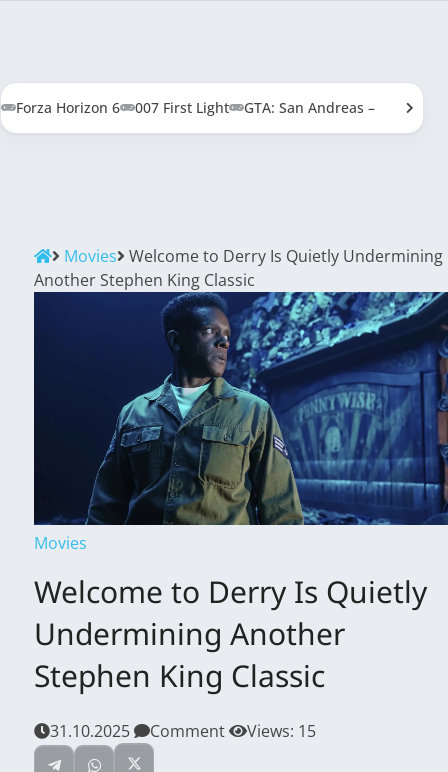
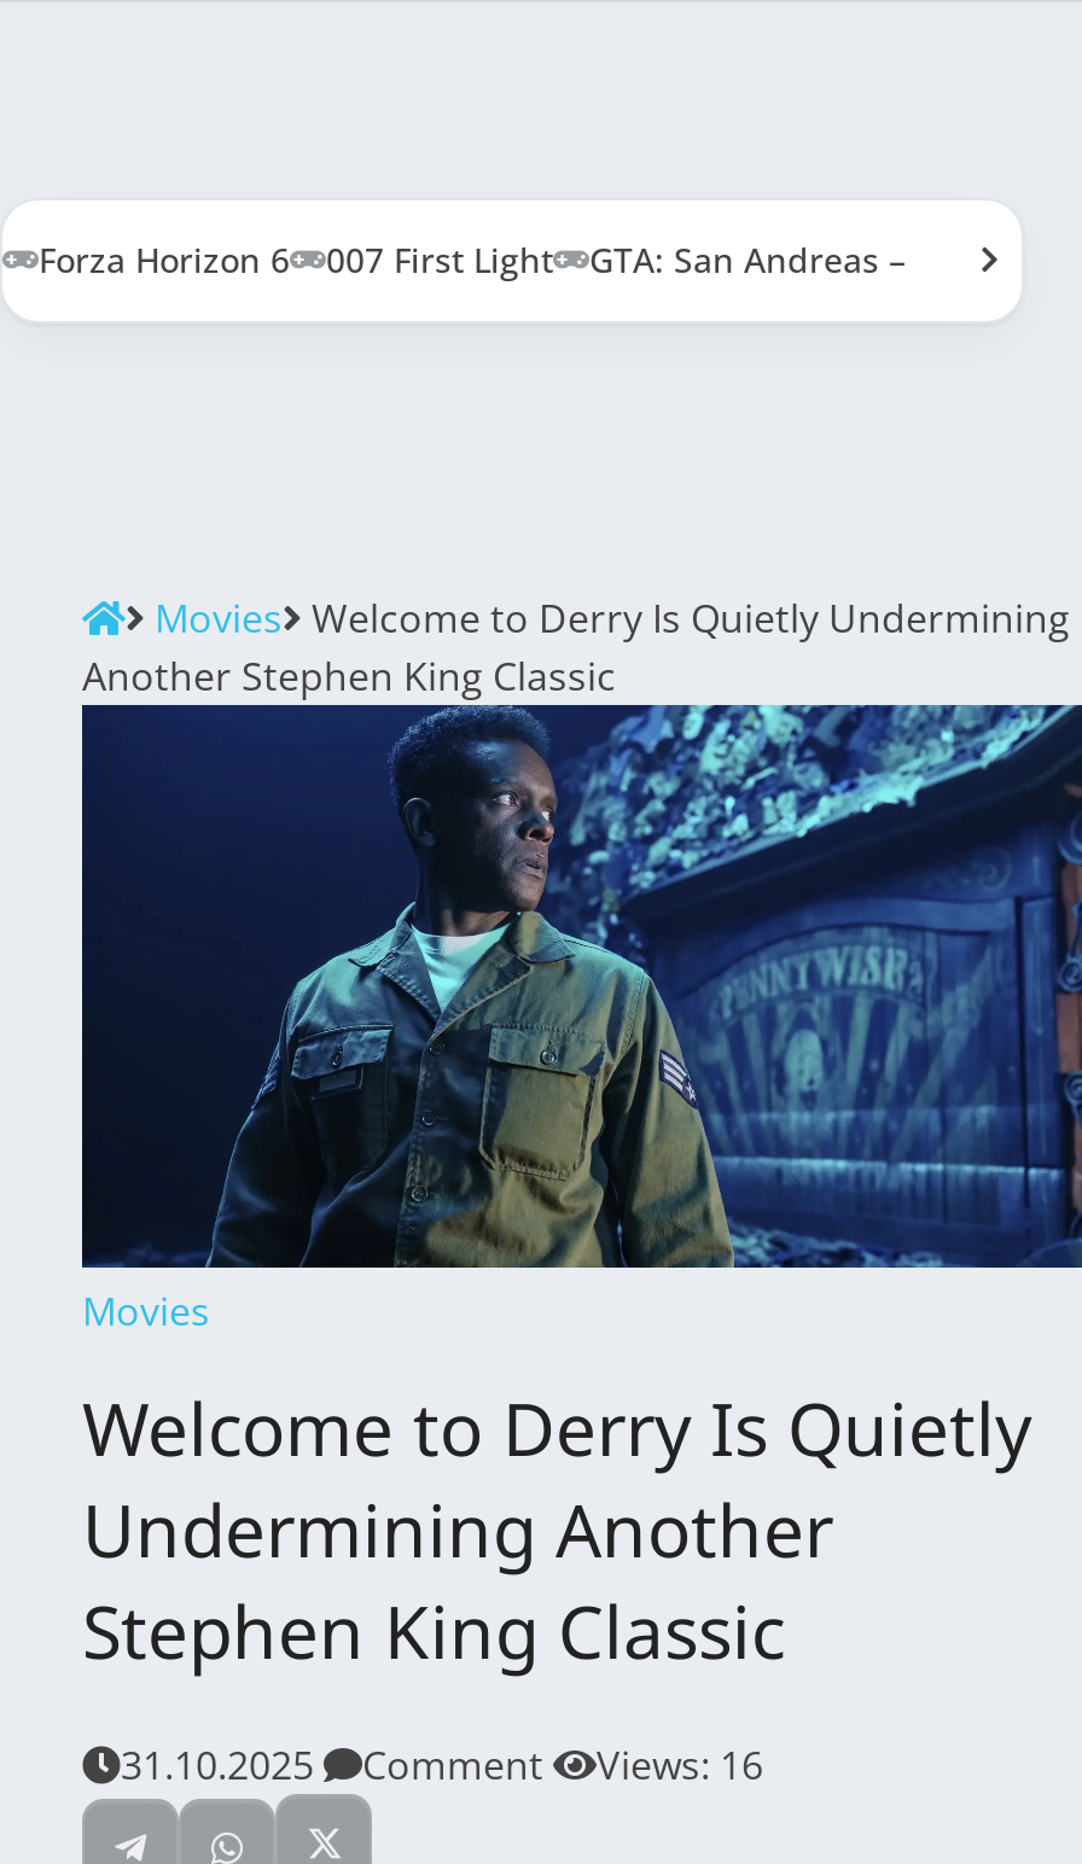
- 31.10.2025 Comment Views: 15
+ 31.10.2025 Comment Views: 16
